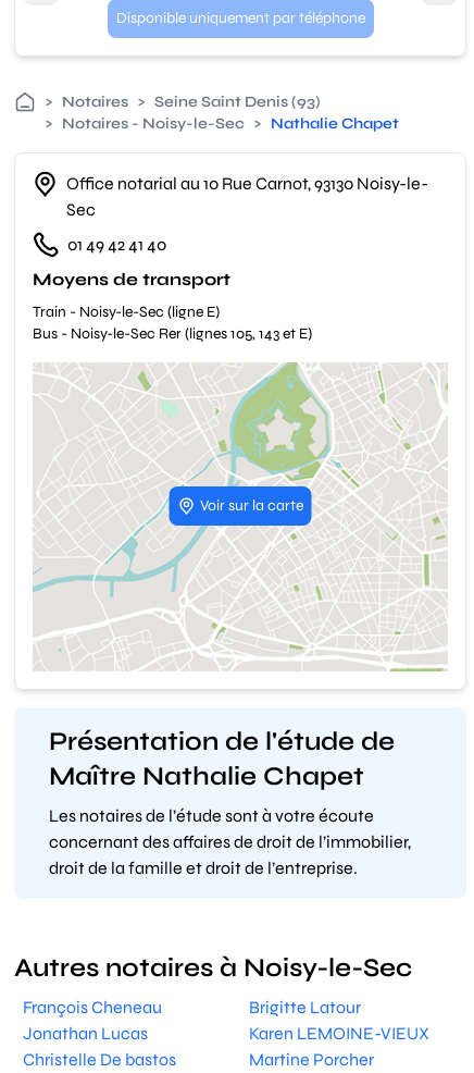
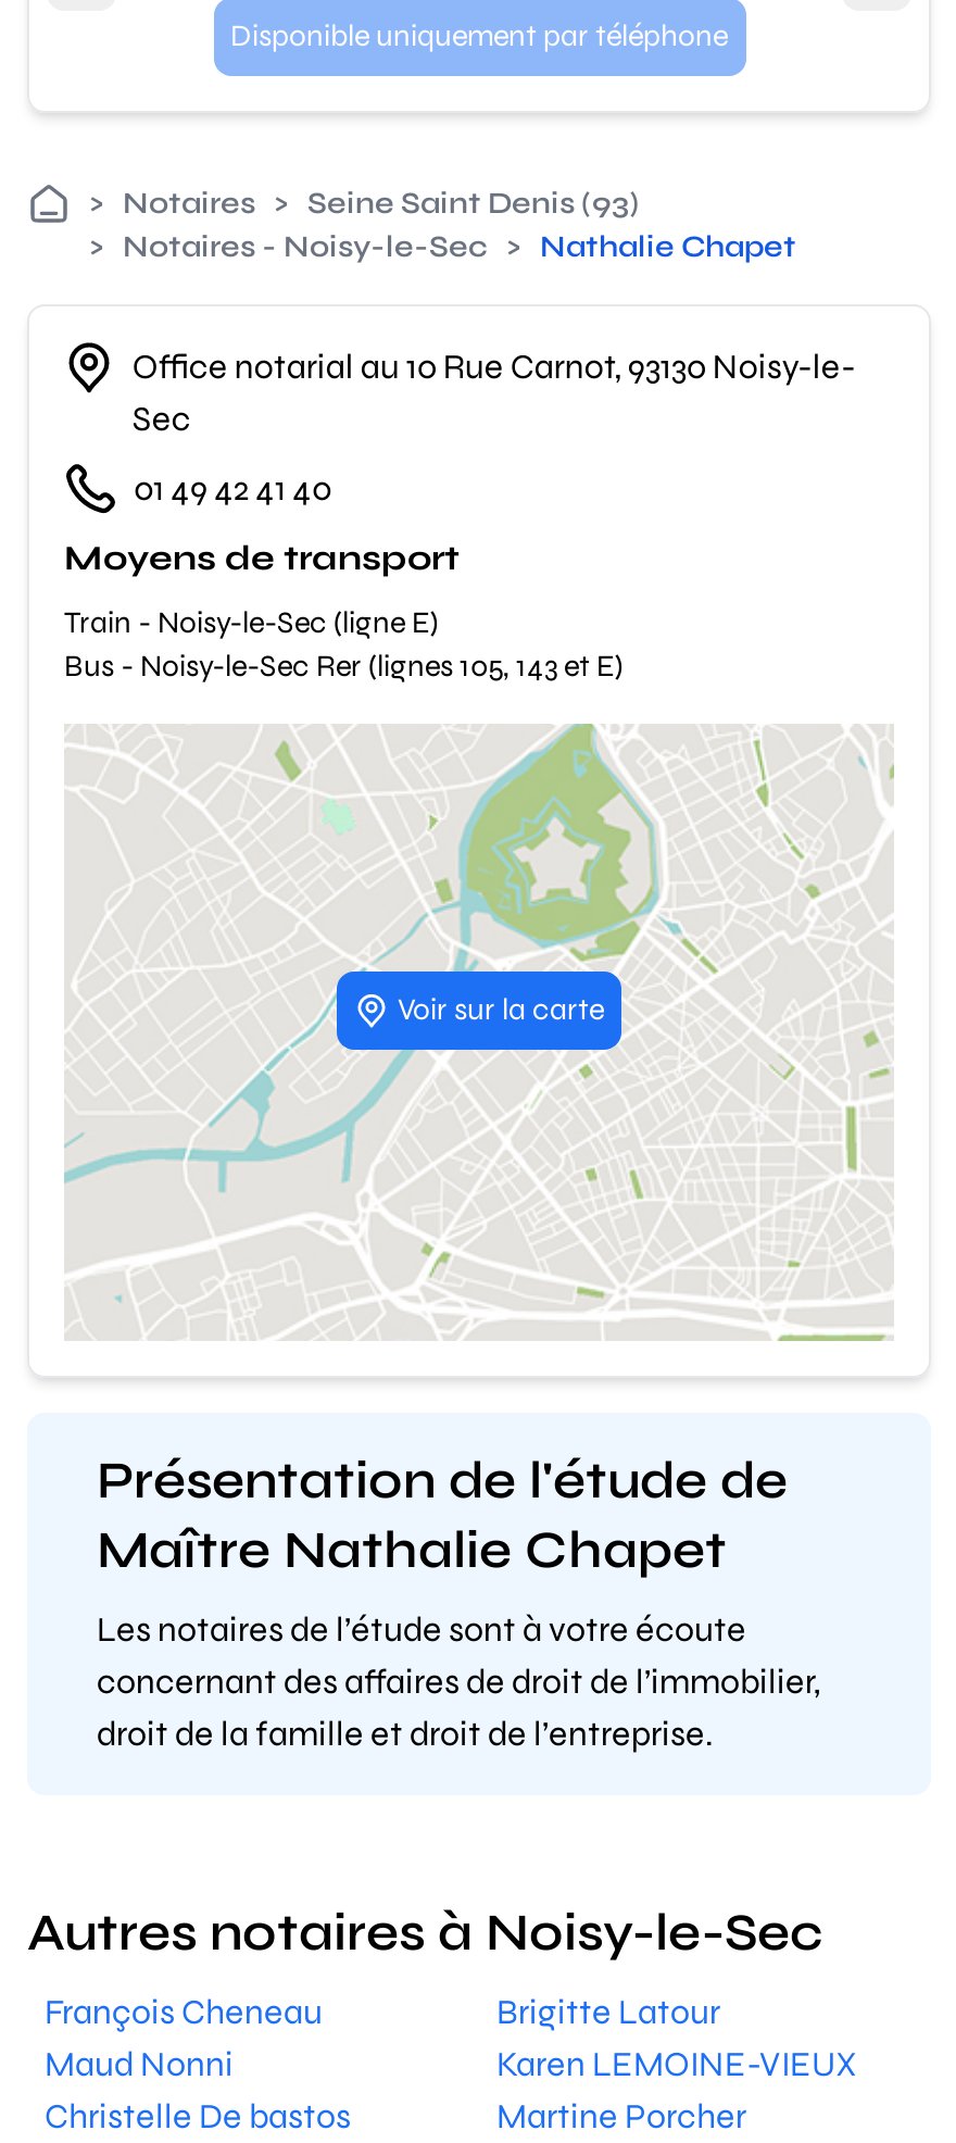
- Jonathan Lucas
+ Maud Nonni
